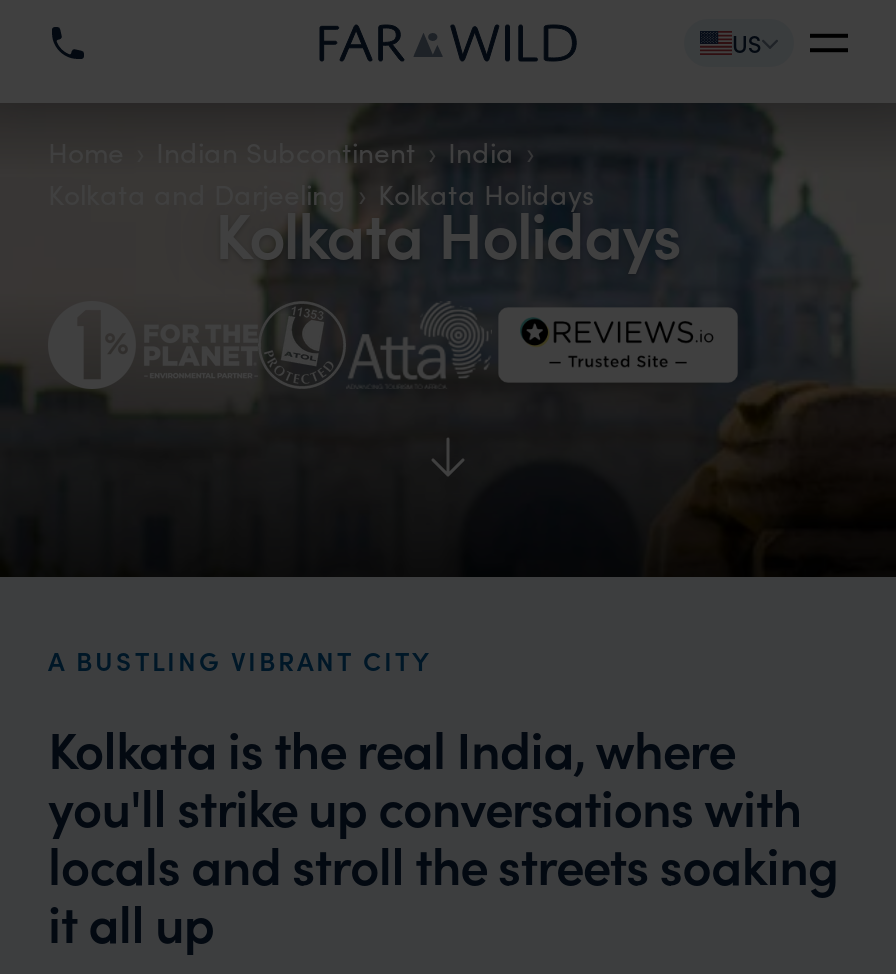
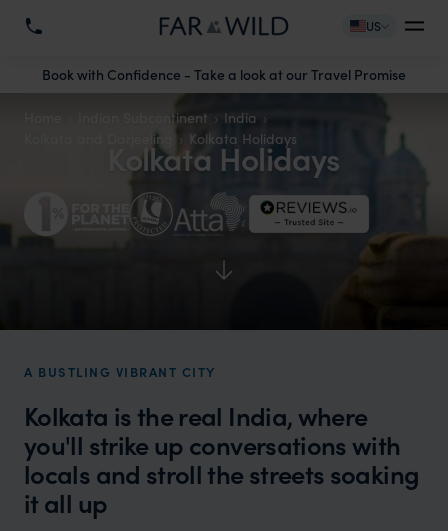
+ Book with Confidence - Take a look at our Travel Promise
